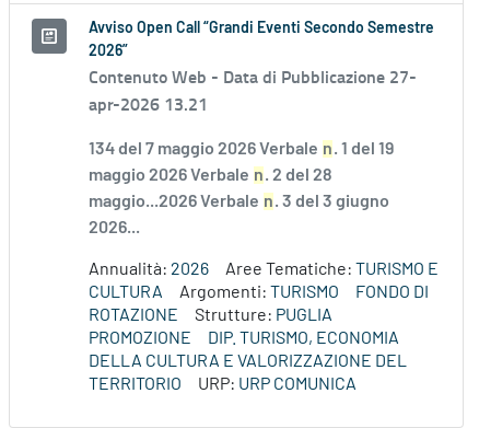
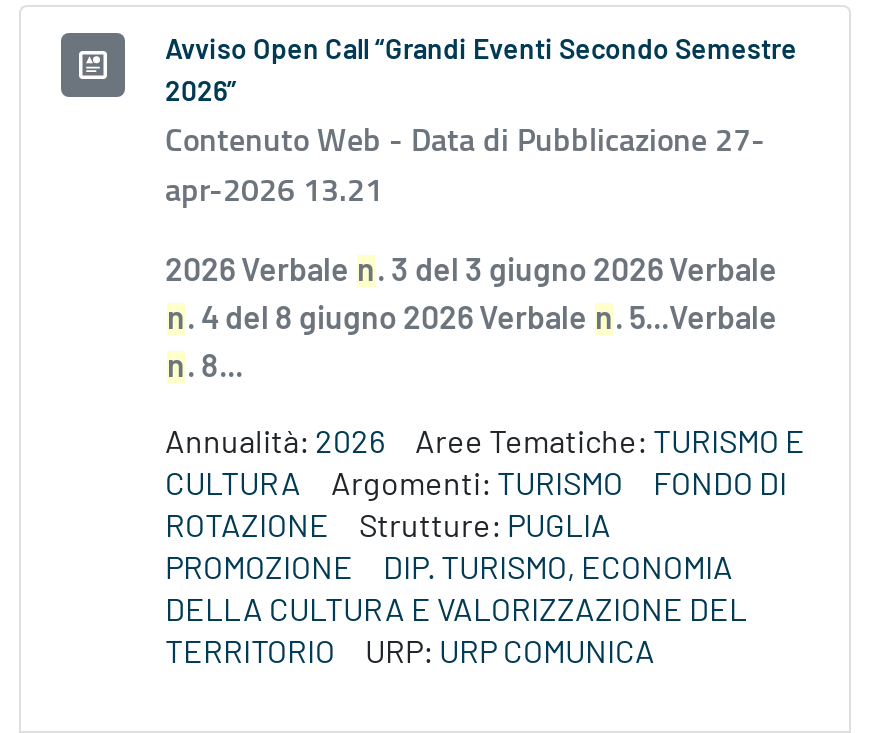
- 134 del 7 maggio 2026 Verbale n. 1 del 19
- maggio 2026 Verbale n. 2 del 28
- maggio...2026 Verbale n. 3 del 3 giugno
- 2026...
+ 2026 Verbale n. 3 del 3 giugno 2026 Verbale
+ n. 4 del 8 giugno 2026 Verbale n. 5...Verbale
+ n. 8...
